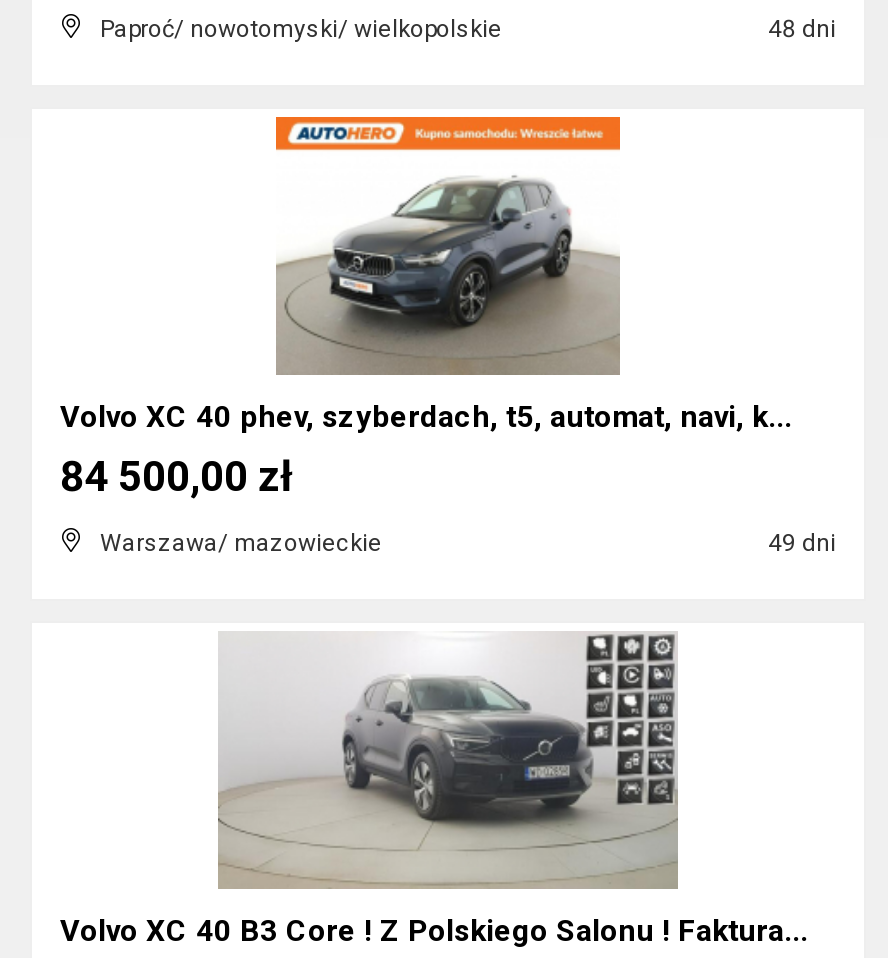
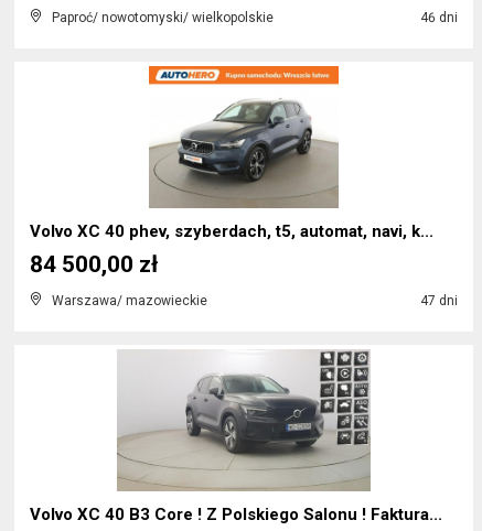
- 48 dni
+ 46 dni

- 49 dni
+ 47 dni
